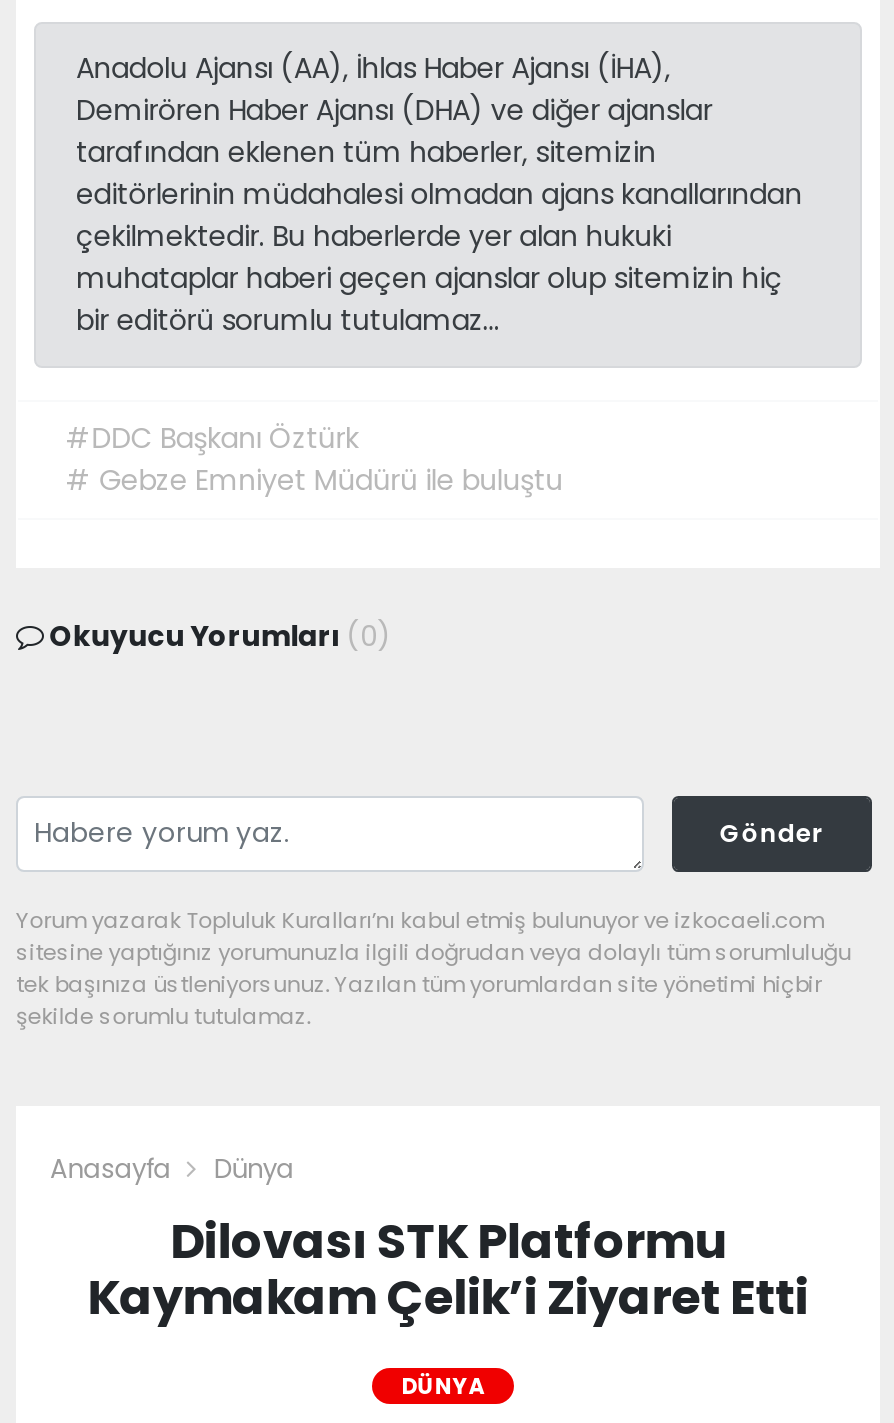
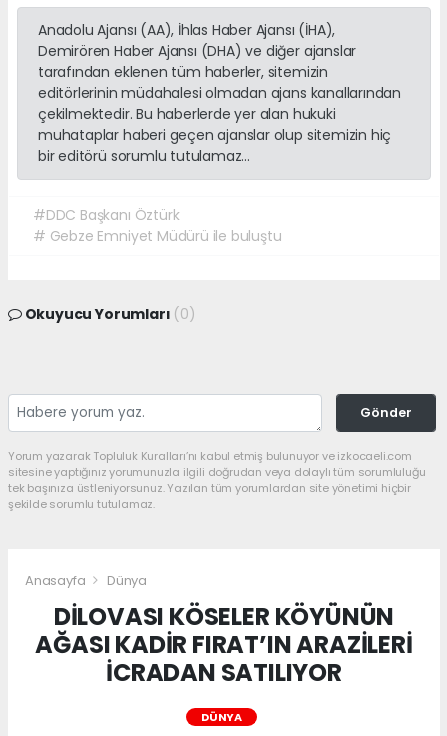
- Dilovası STK Platformu
- Kaymakam Çelik’i Ziyaret Etti
+ DİLOVASI KÖSELER KÖYÜNÜN
+ AĞASI KADİR FIRAT’IN ARAZİLERİ
+ İCRADAN SATILIYOR
